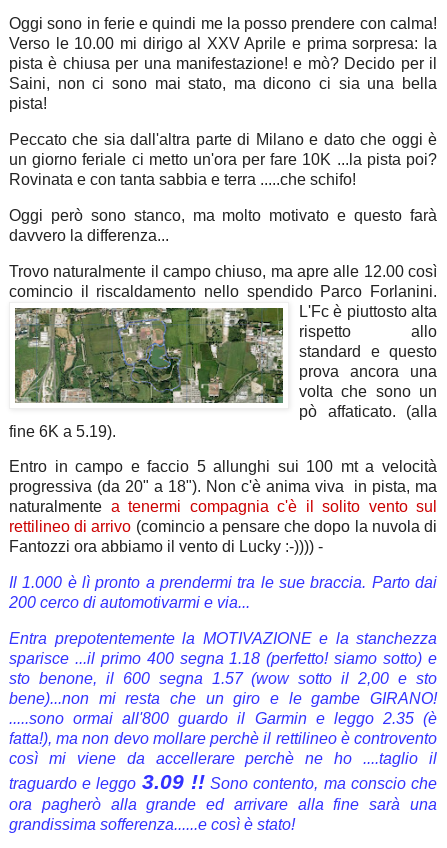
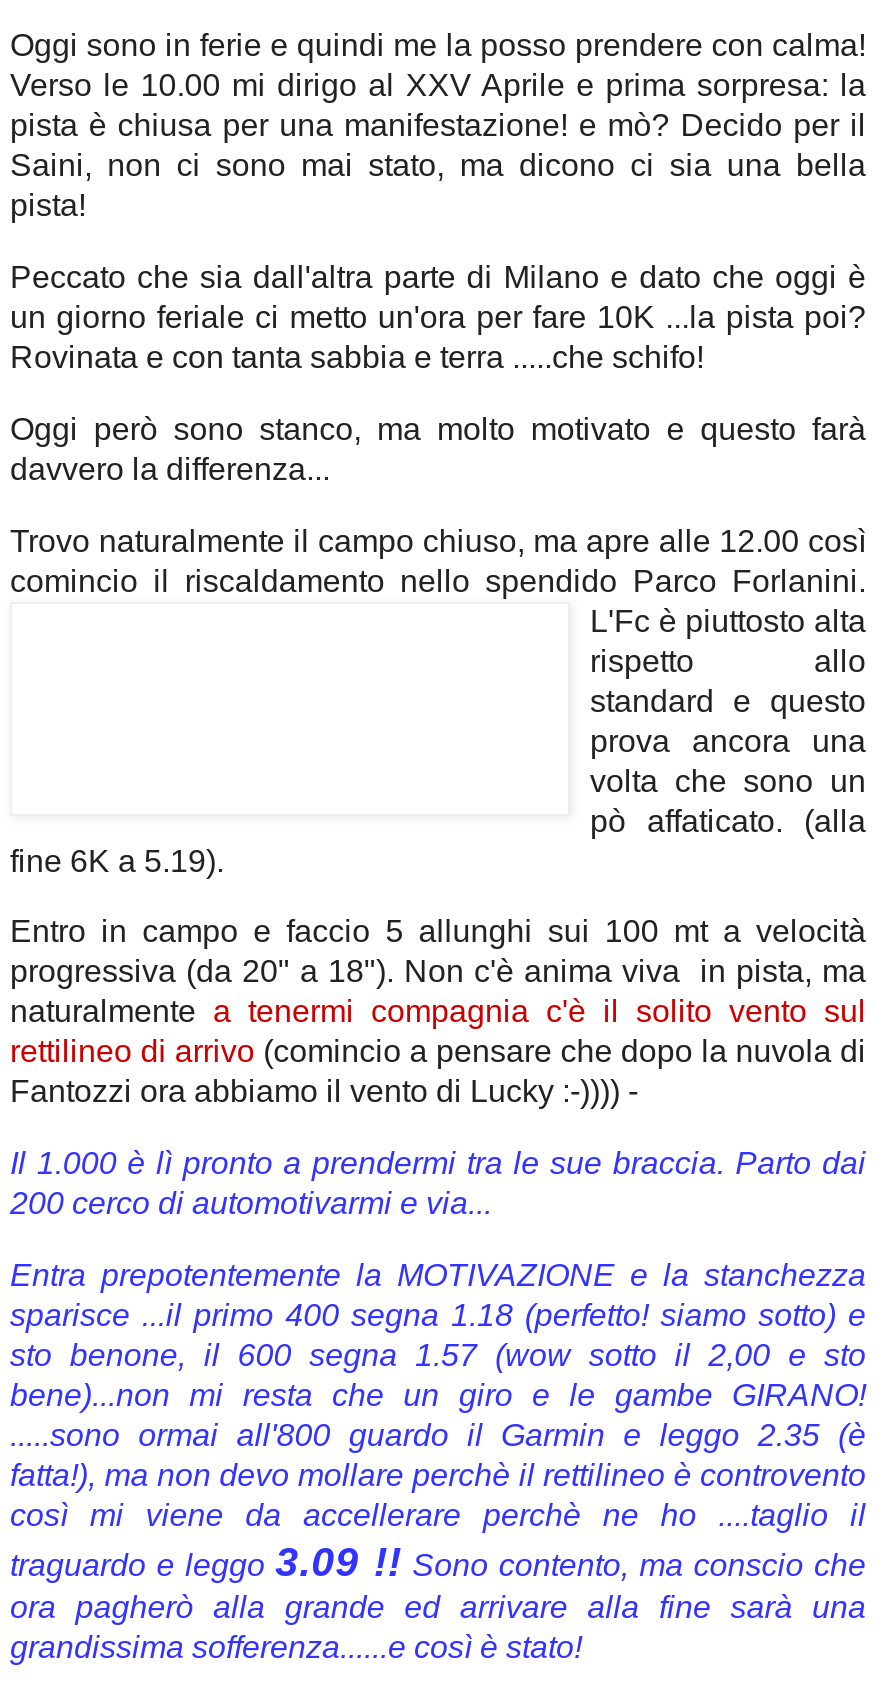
- [image]
